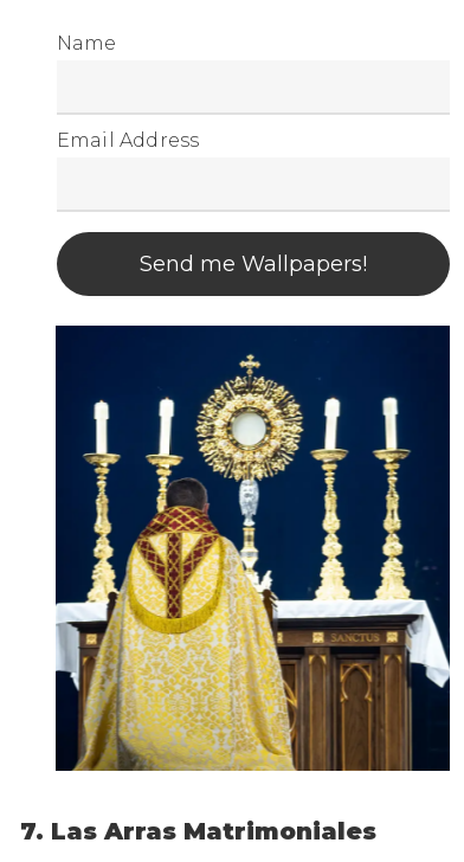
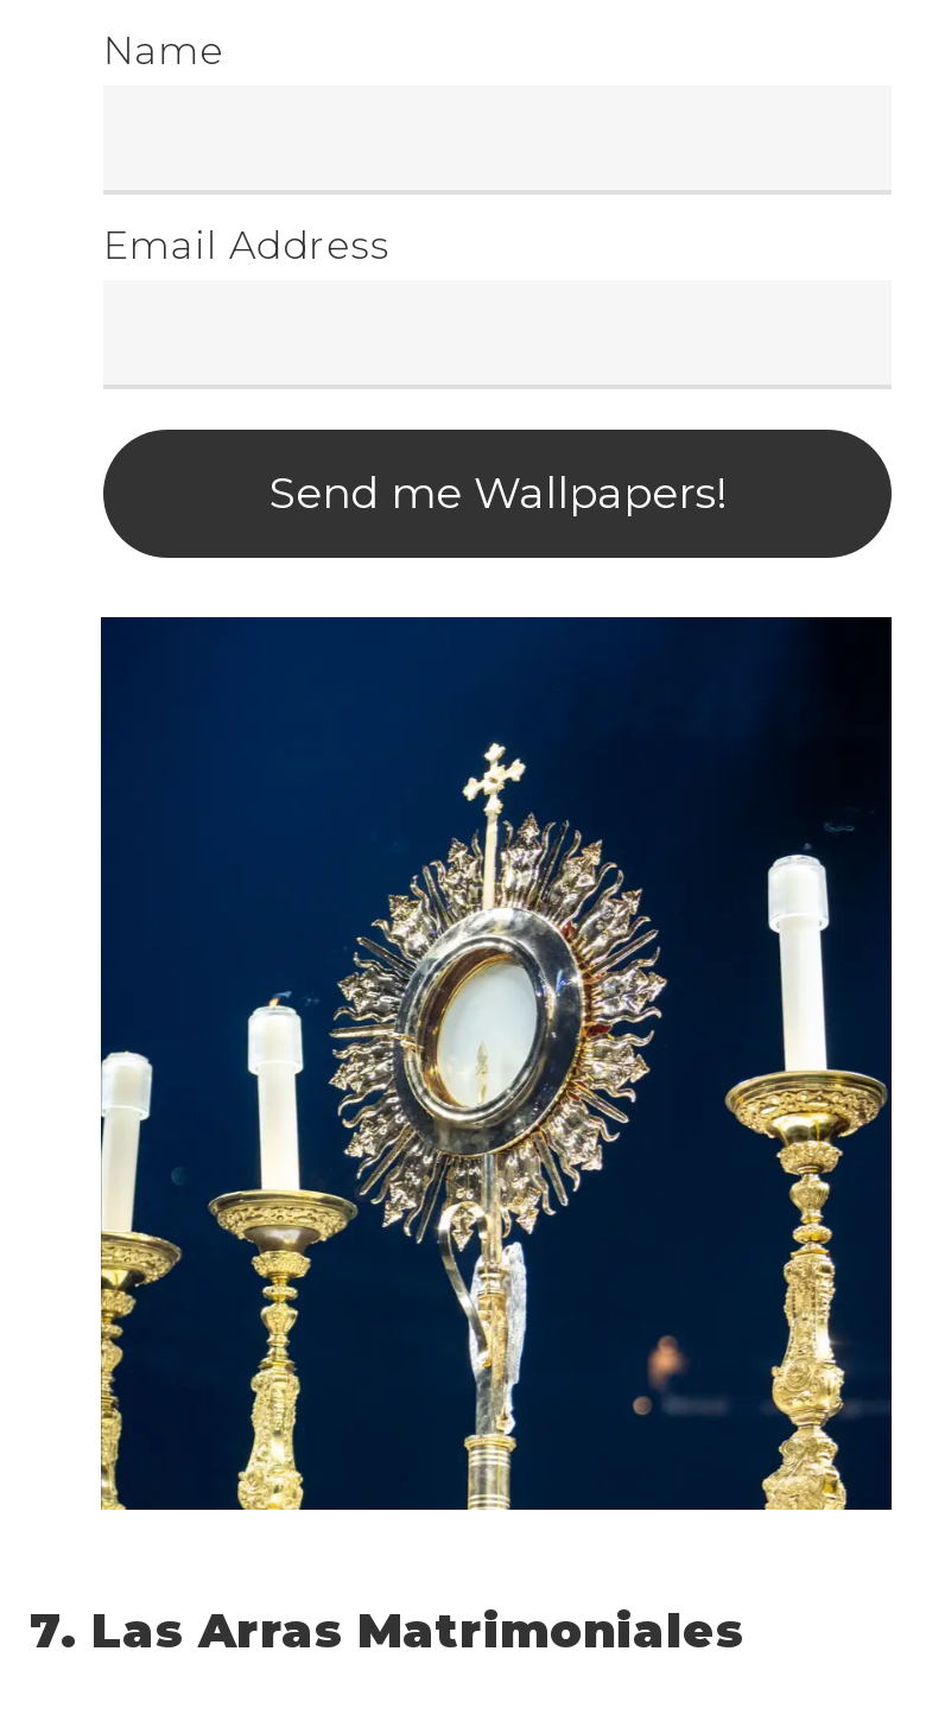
- [image]
+ [image]
